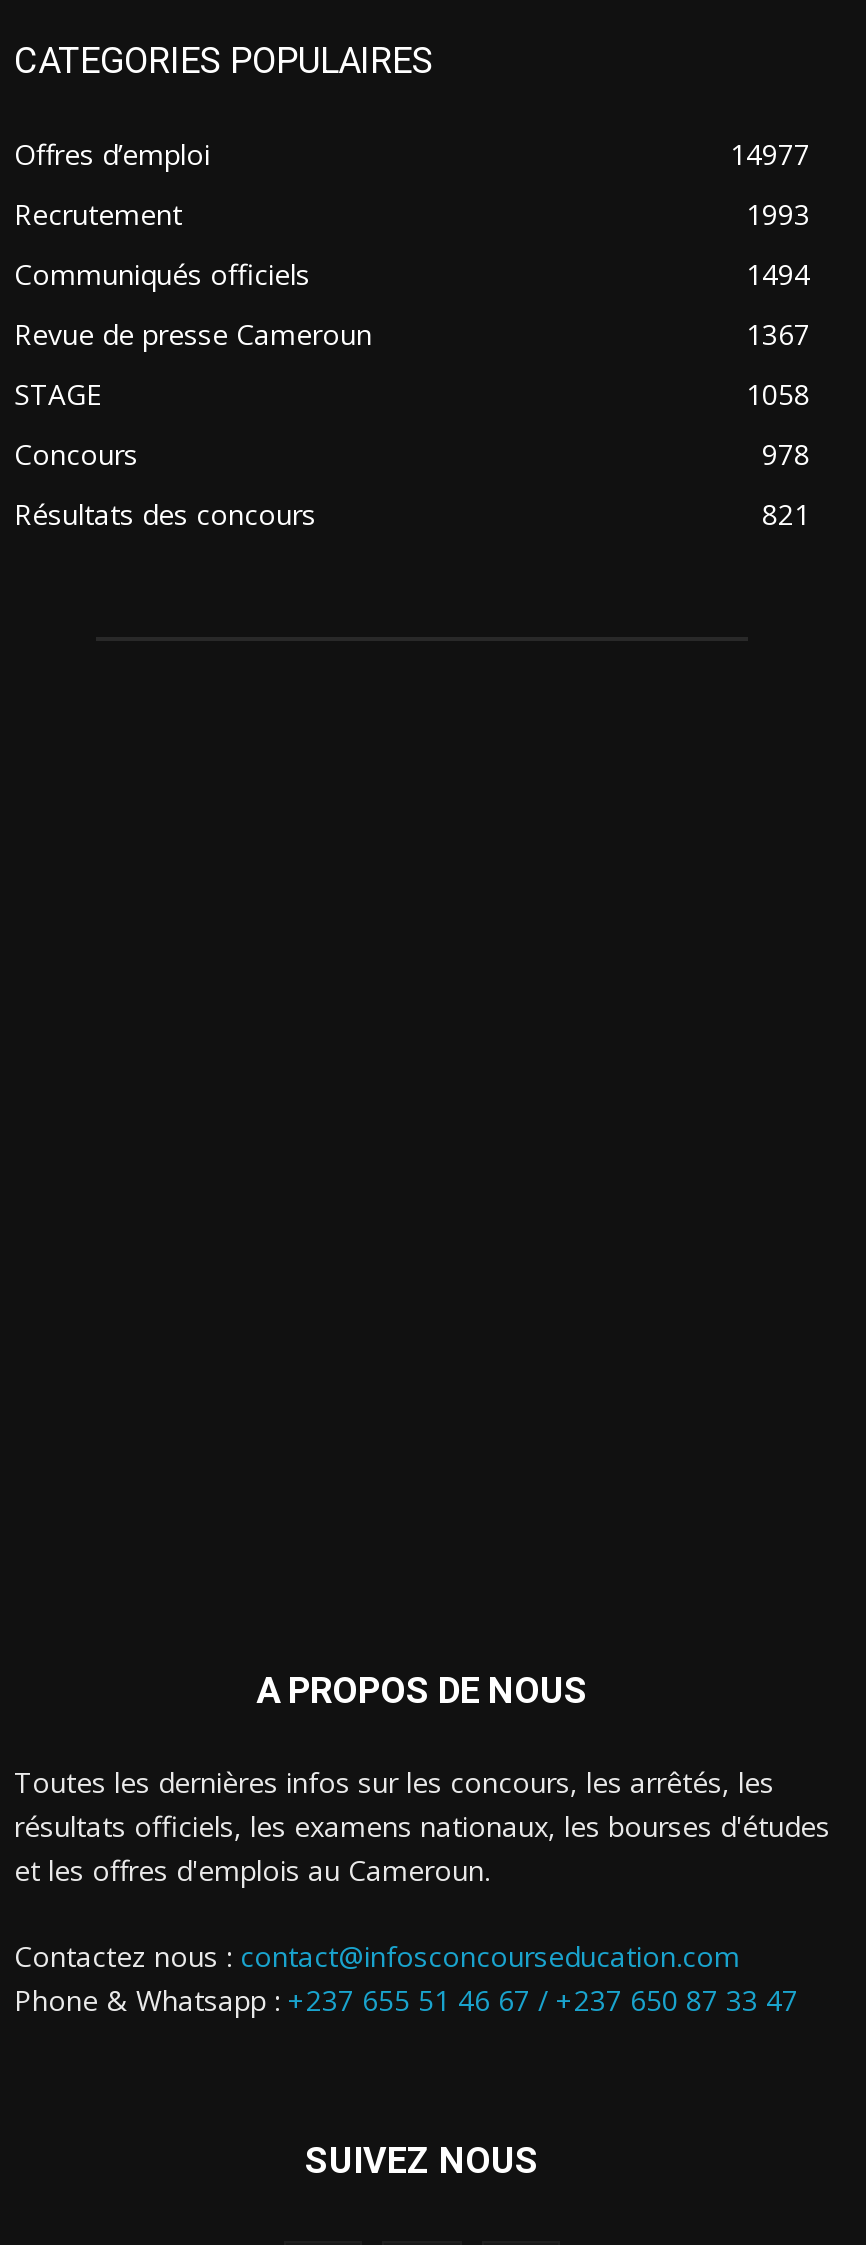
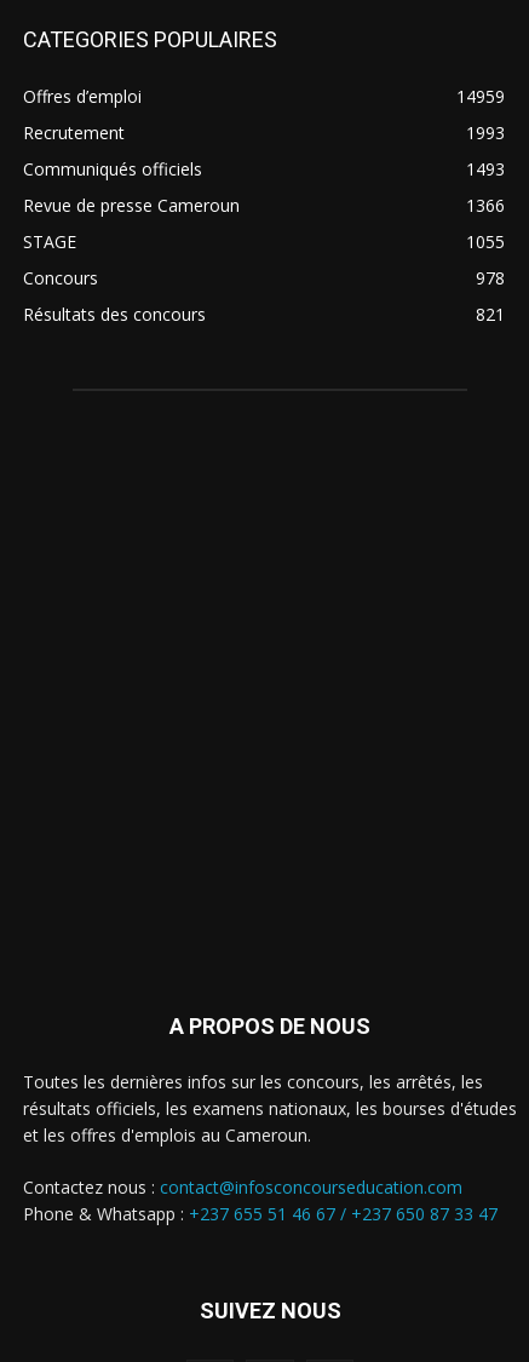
- 14977
+ 14959

- 1494
+ 1493

- 1367
+ 1366

- 1058
+ 1055
